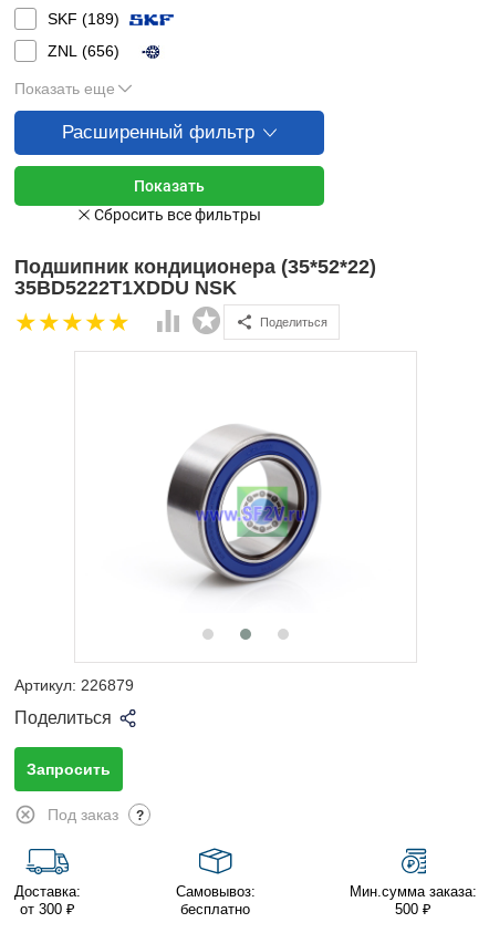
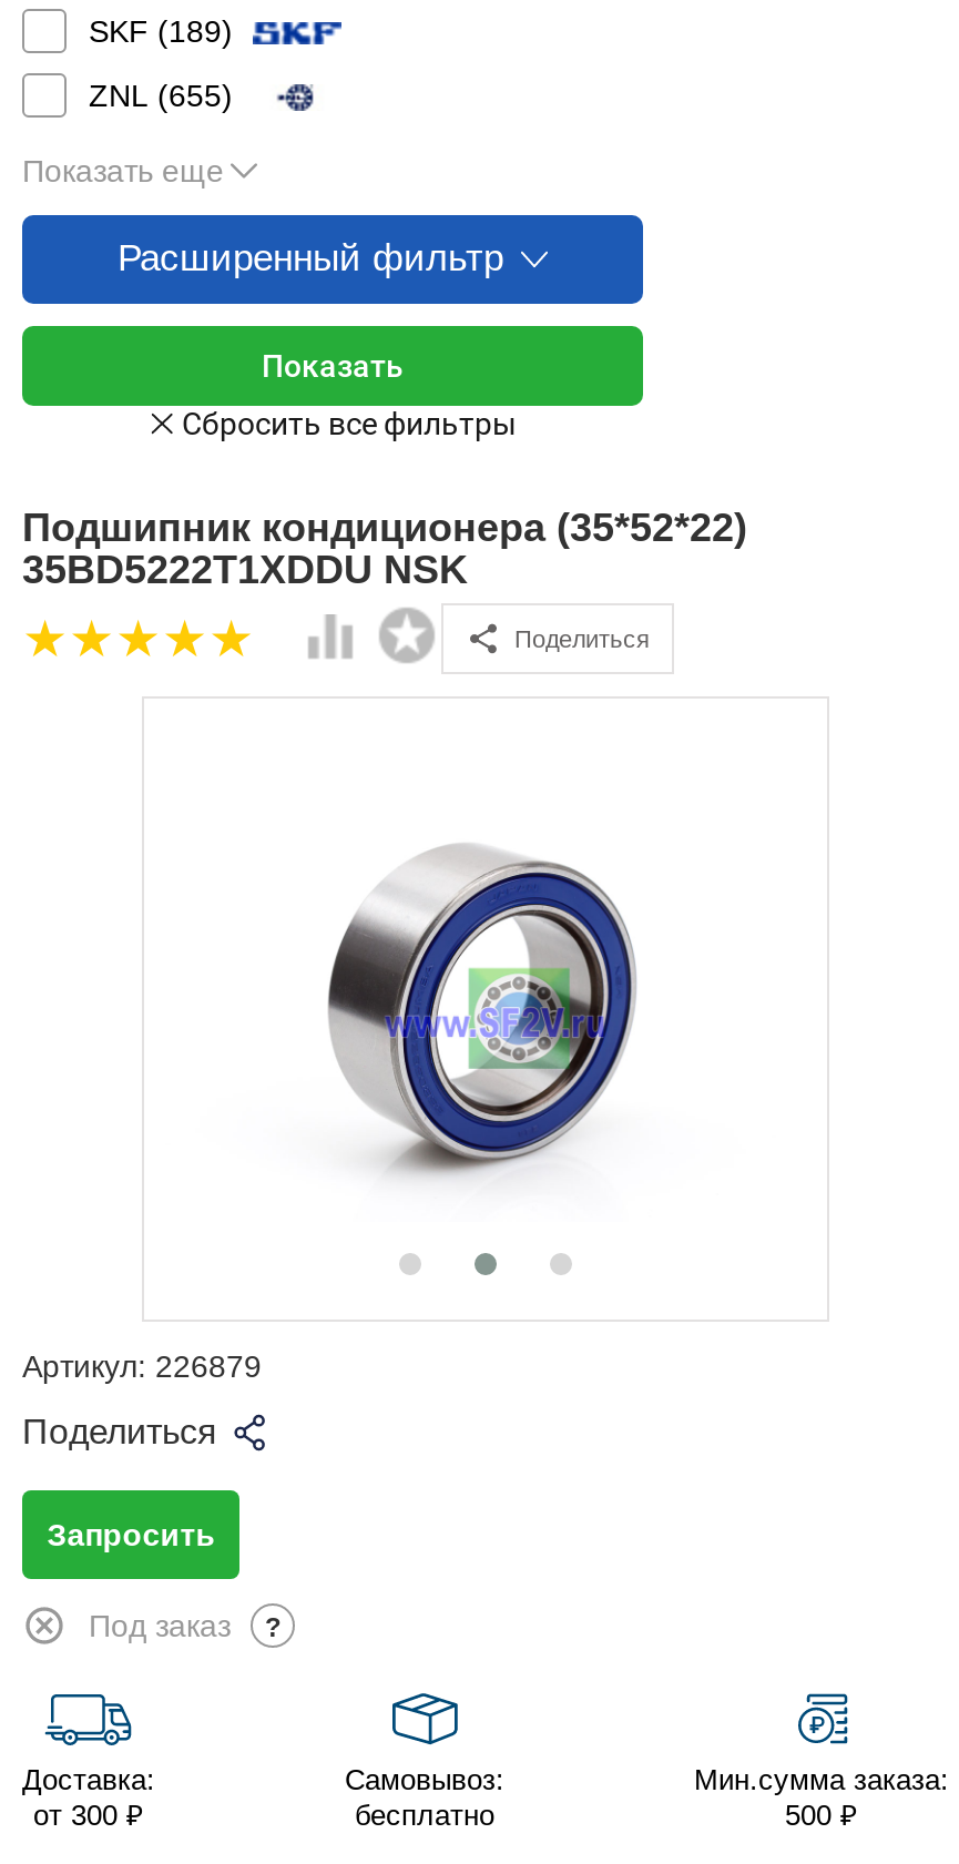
- ZNL (656)
+ ZNL (655)
